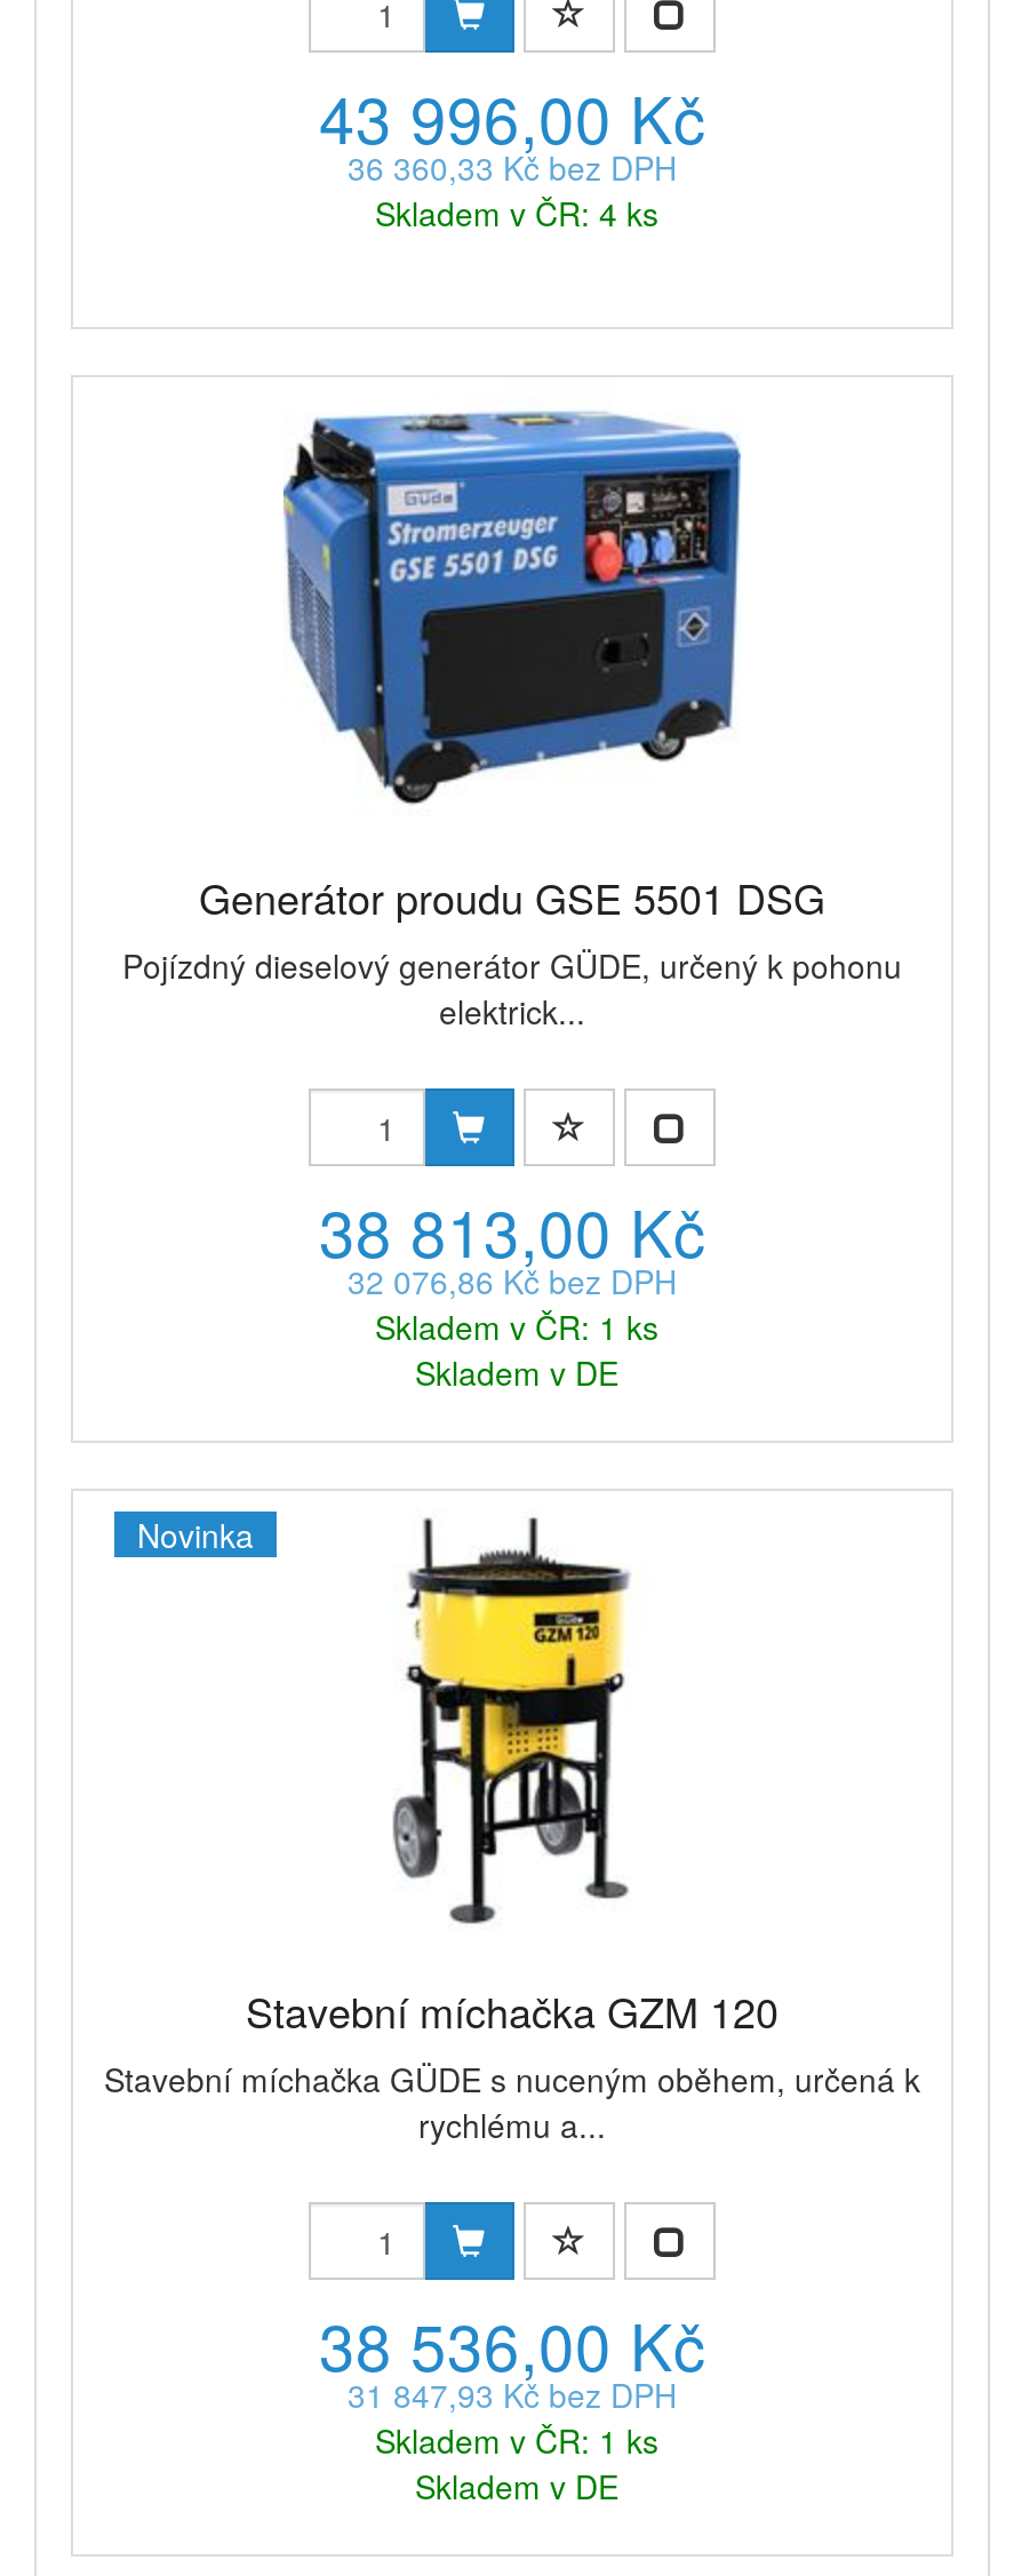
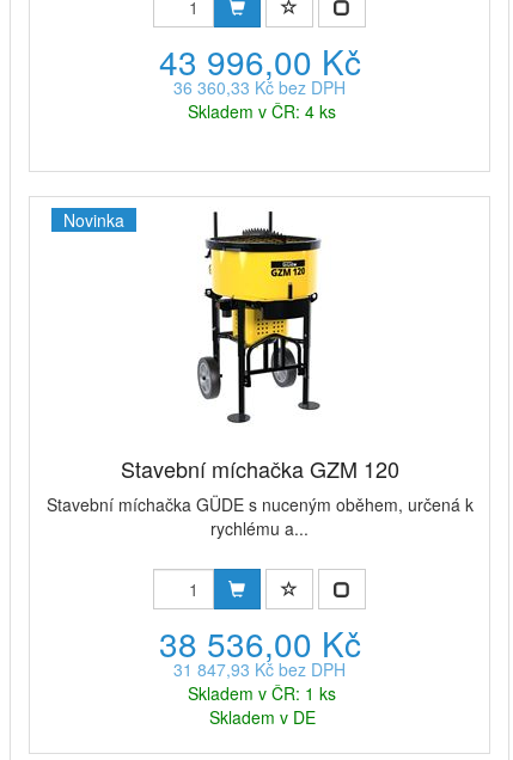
- [image]
- Generátor proudu GSE 5501 DSG
- Pojízdný dieselový generátor GÜDE, určený k pohonu
- elektrick...
- 38 813,00 Kč
- 32 076,86 Kč bez DPH
- Skladem v ČR: 1 ks
- Skladem v DE
